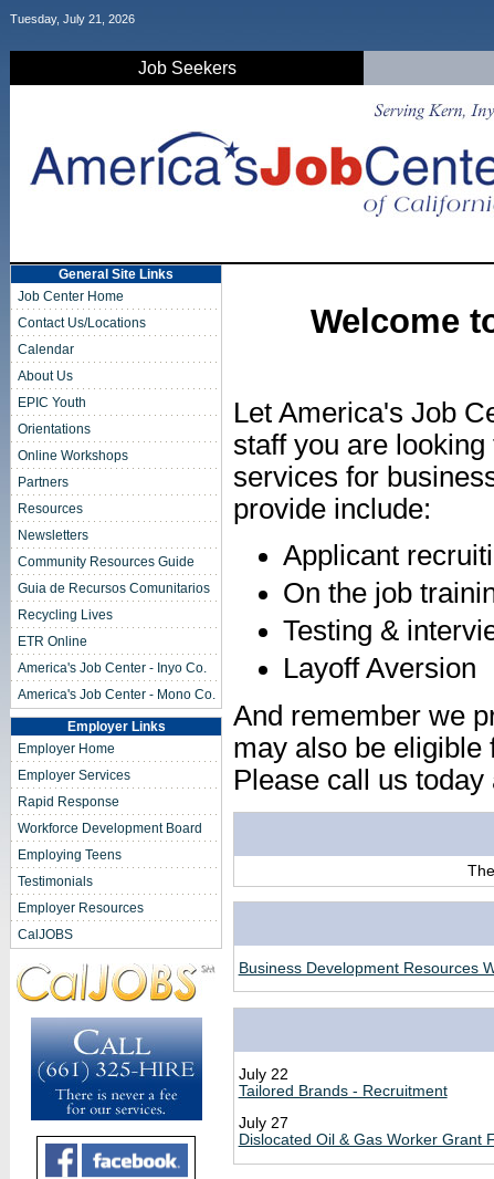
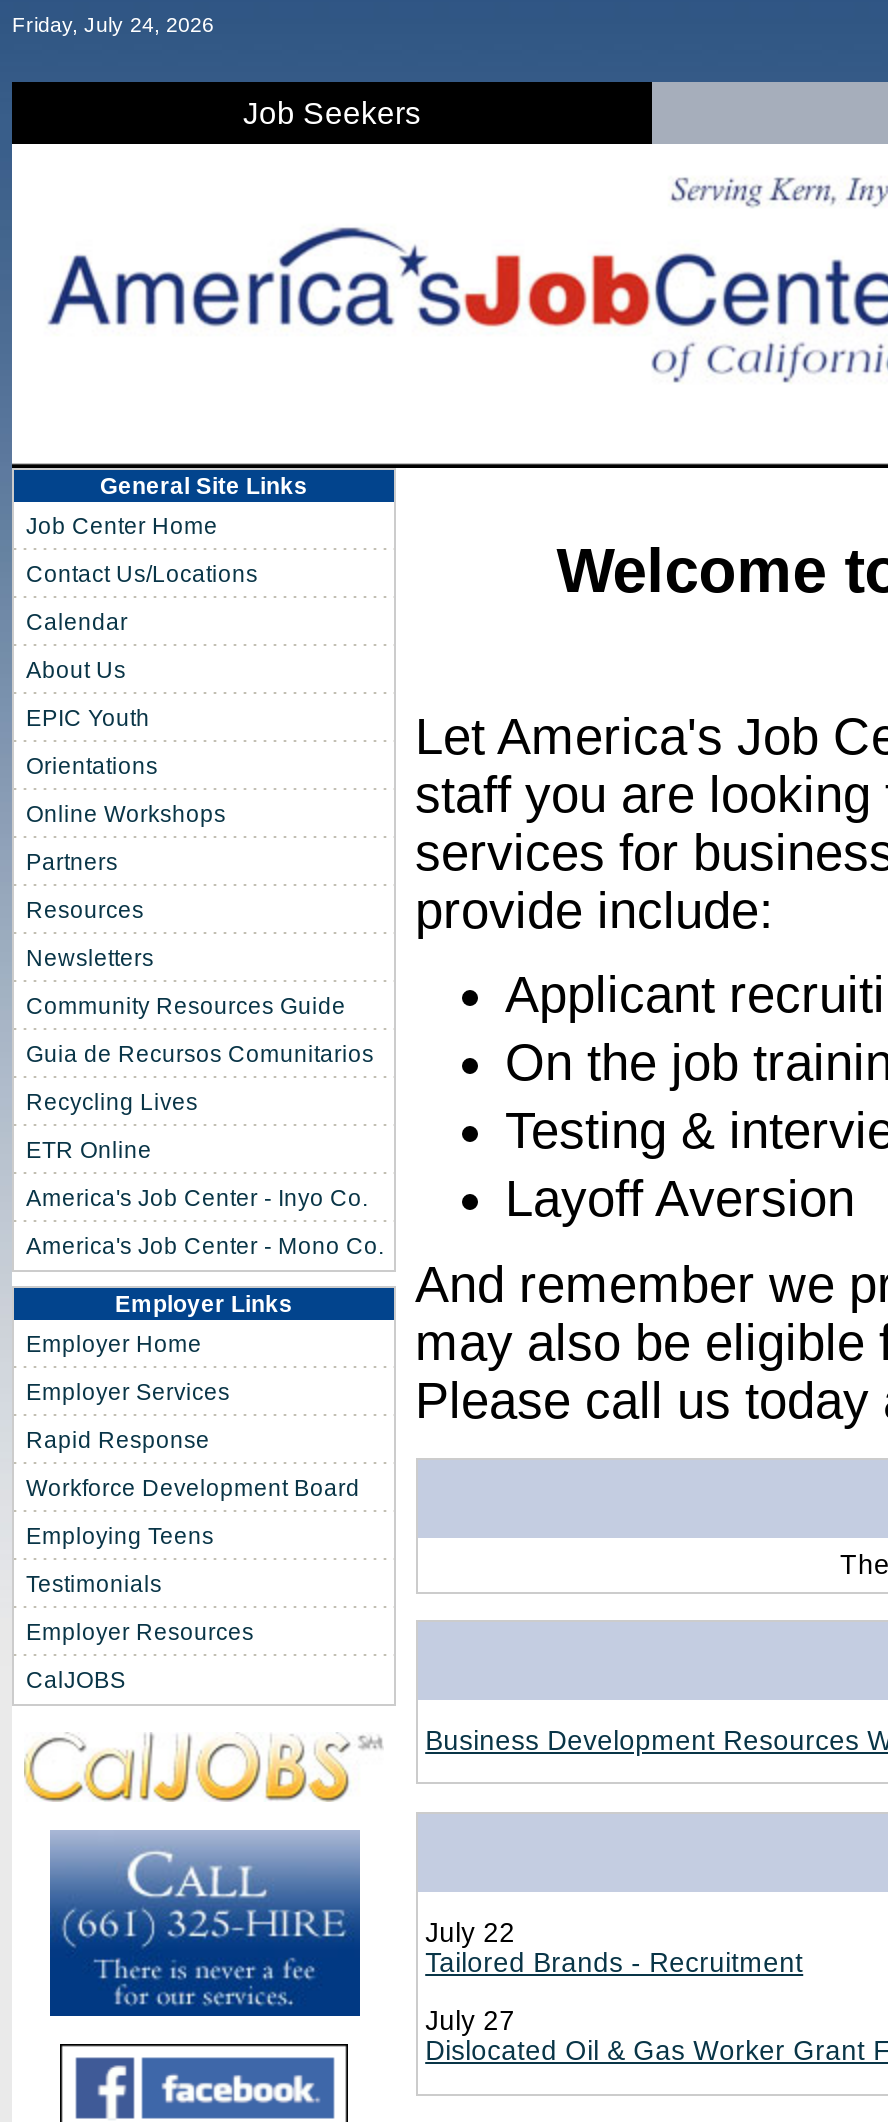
- Tuesday, July 21, 2026
+ Friday, July 24, 2026
